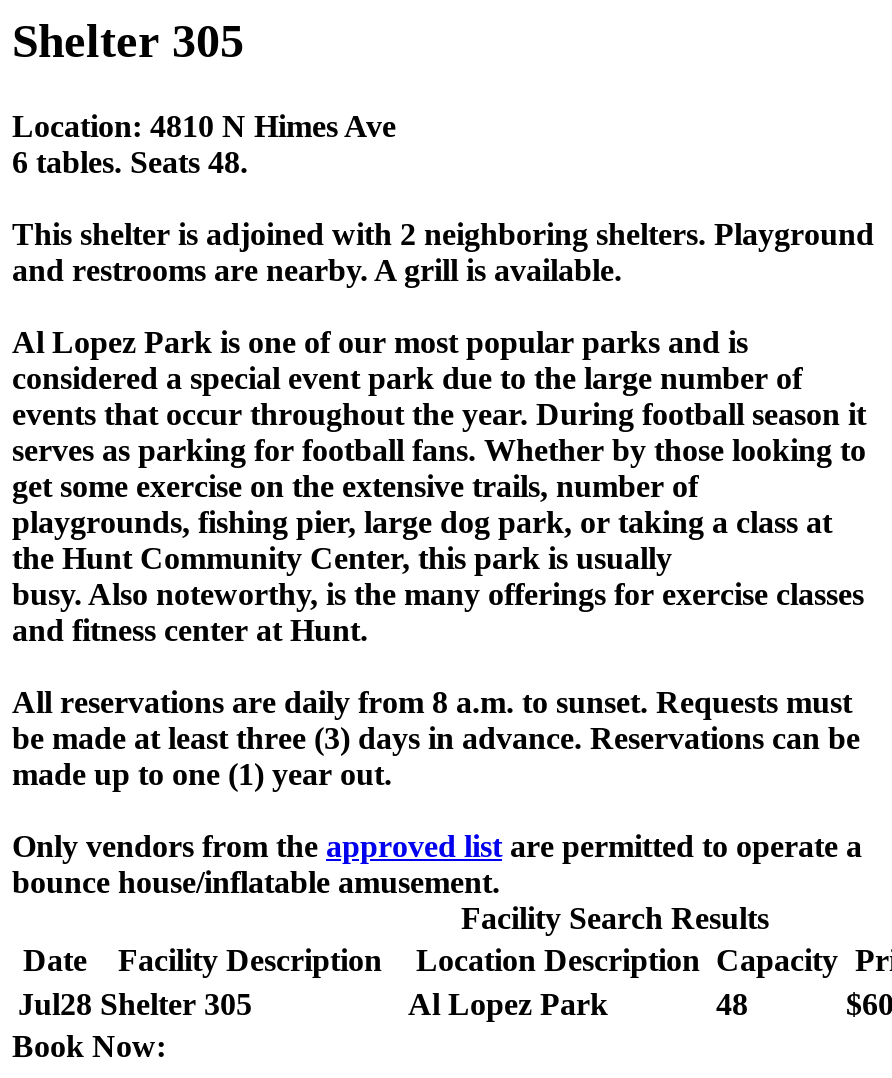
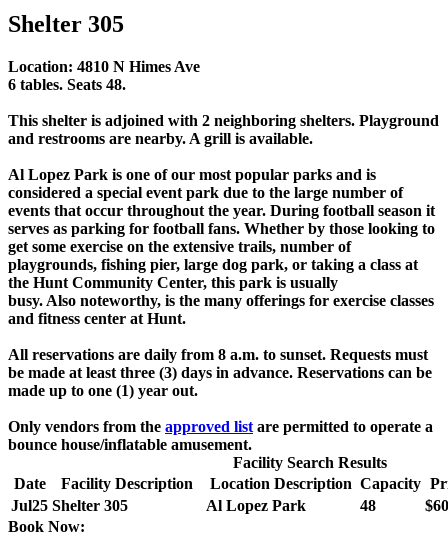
- Jul28 Shelter 305
+ Jul25 Shelter 305
